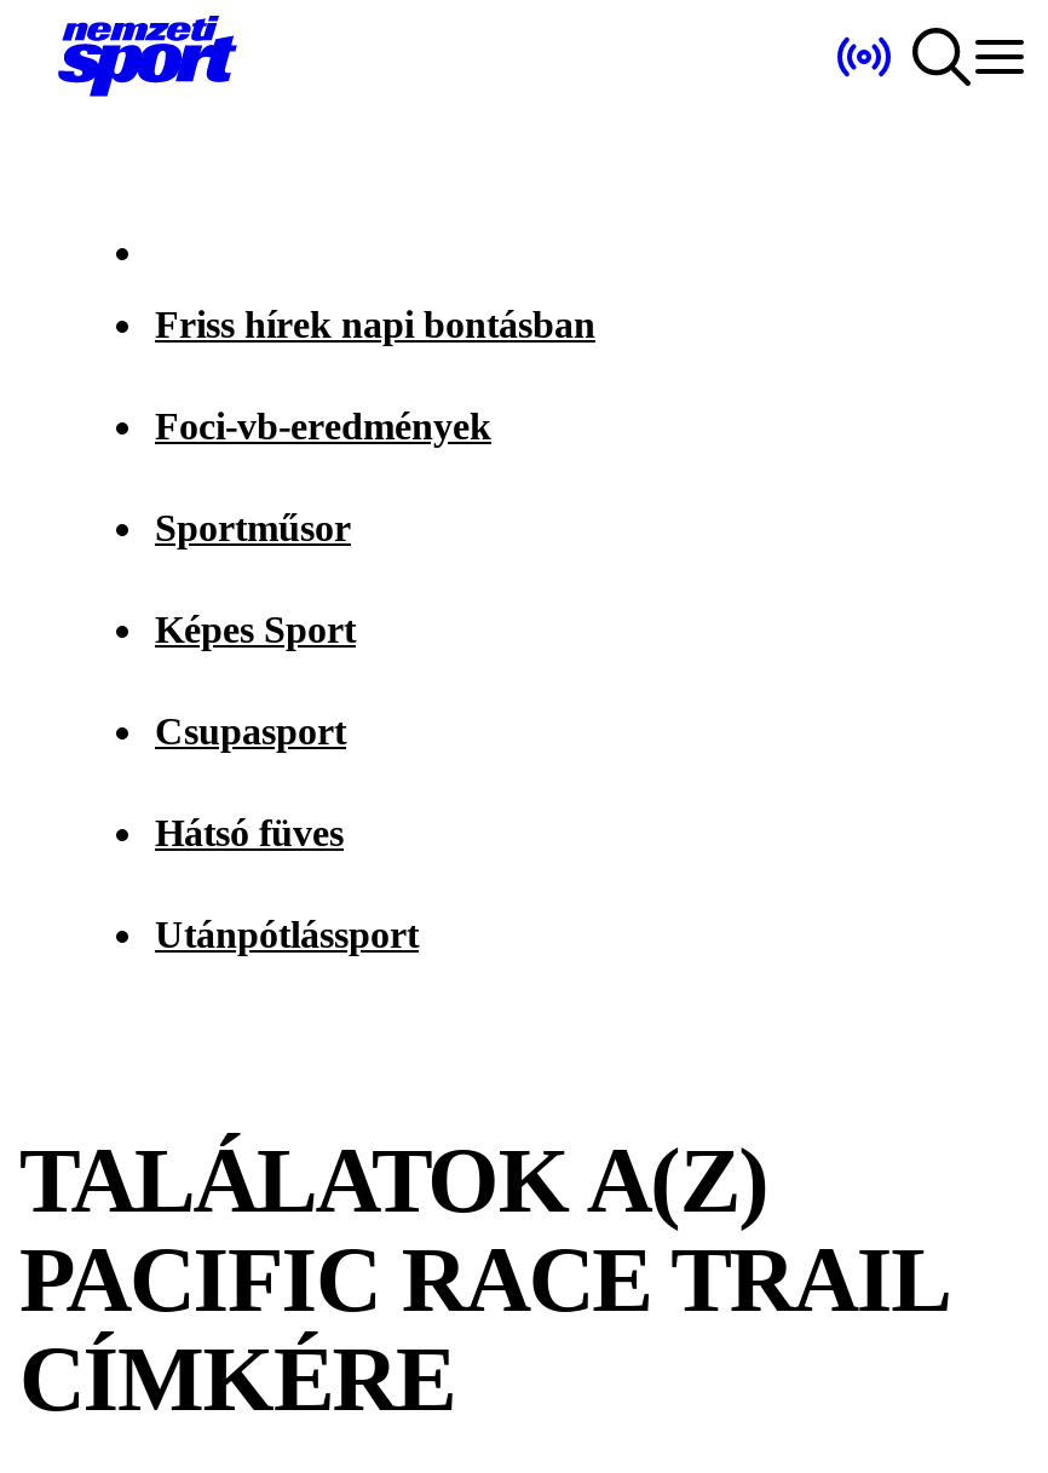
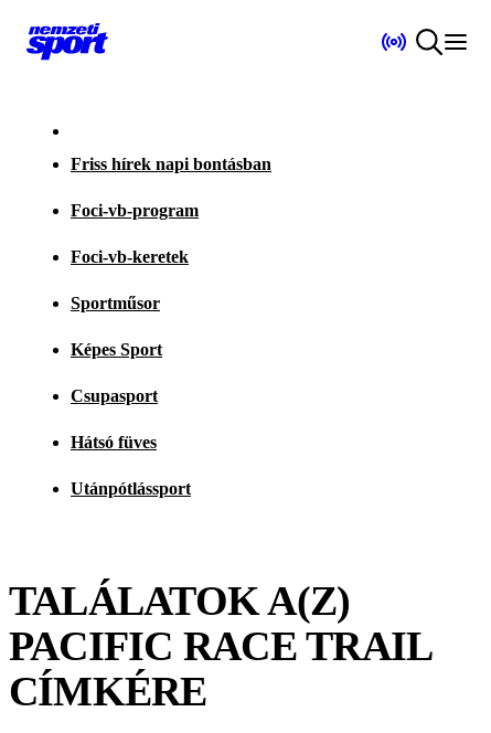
- Foci-vb-eredmények
+ Foci-vb-program
+ Foci-vb-keretek
